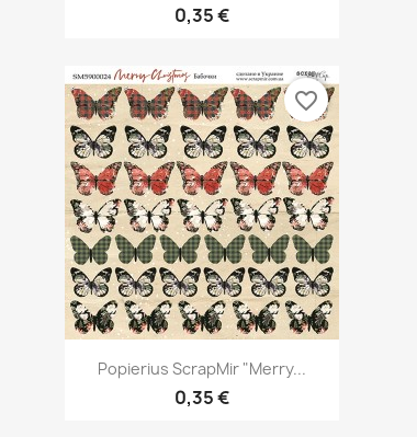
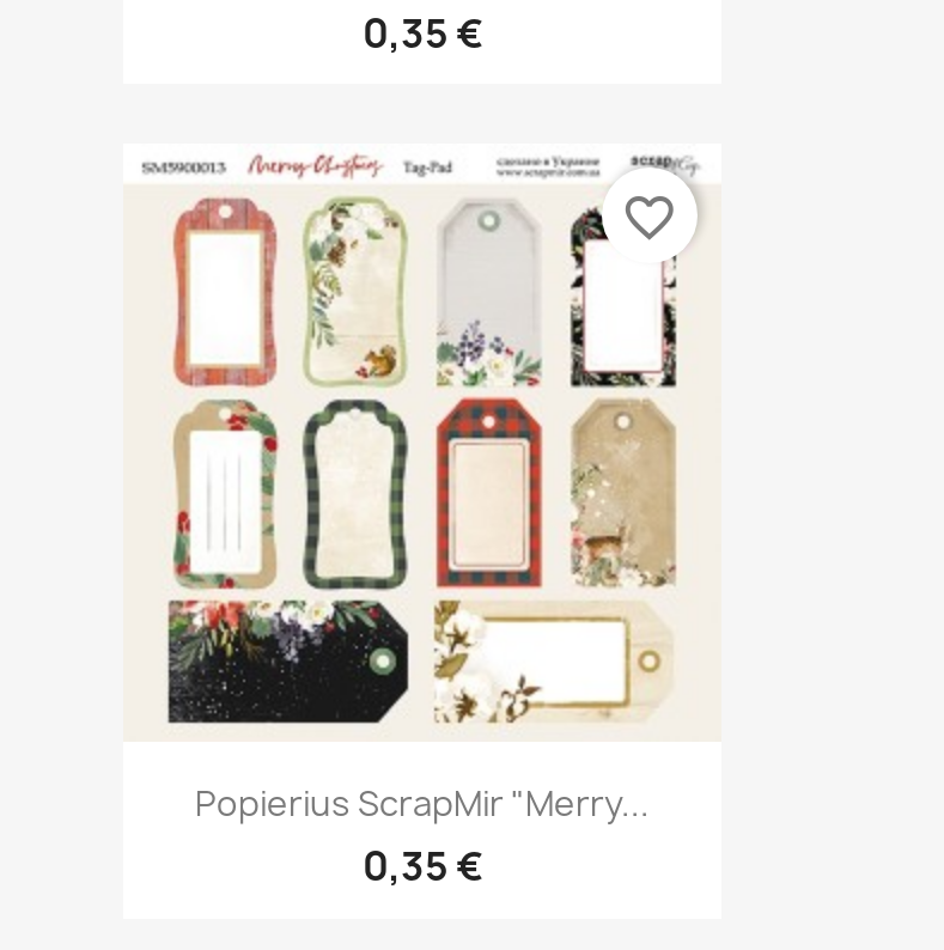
- [image]
+ [image]
